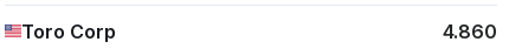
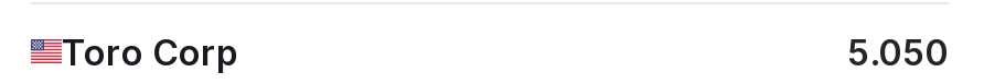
- 4.860
+ 5.050
